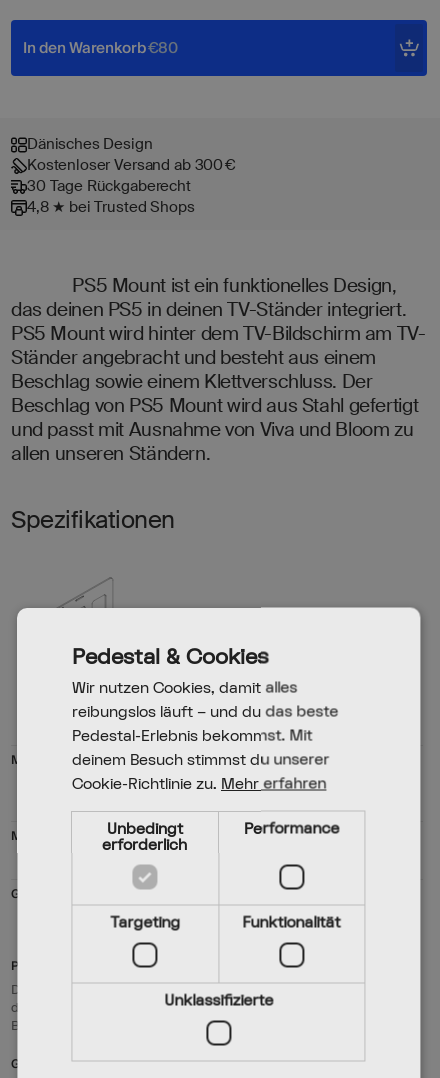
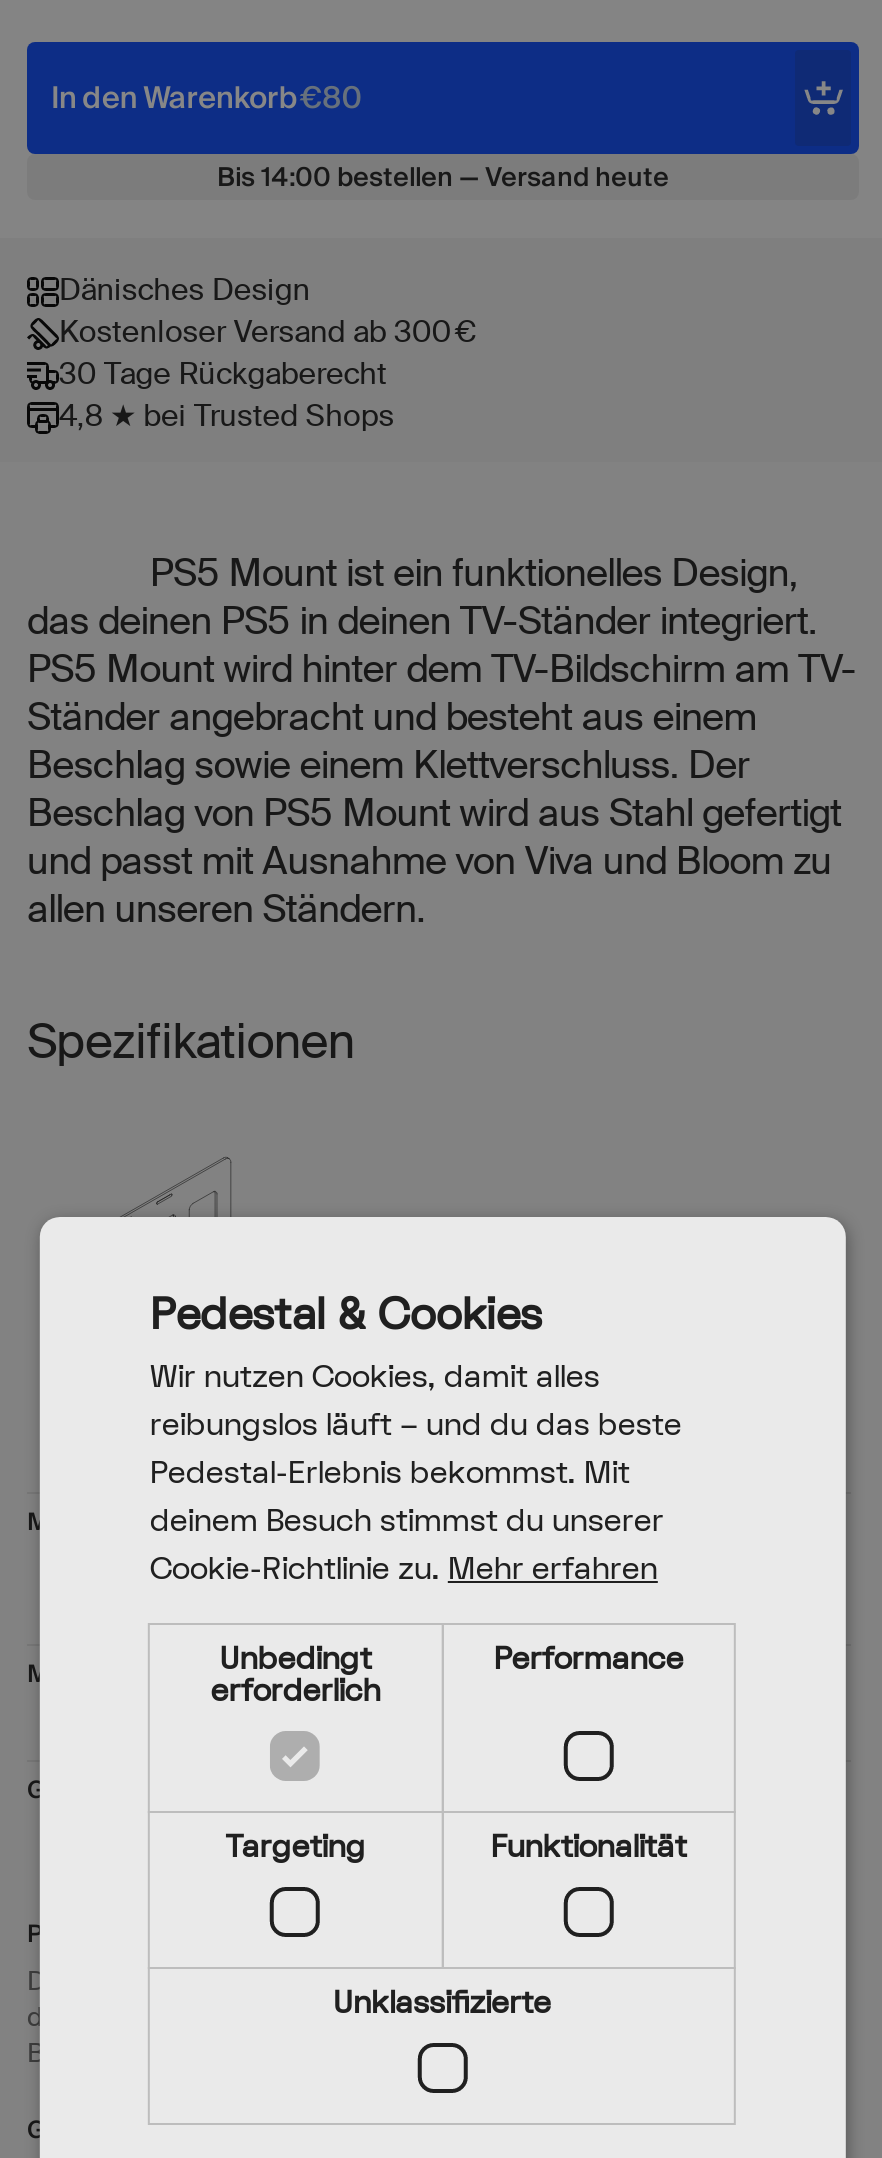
+ Bis 14:00 bestellen — Versand heute
